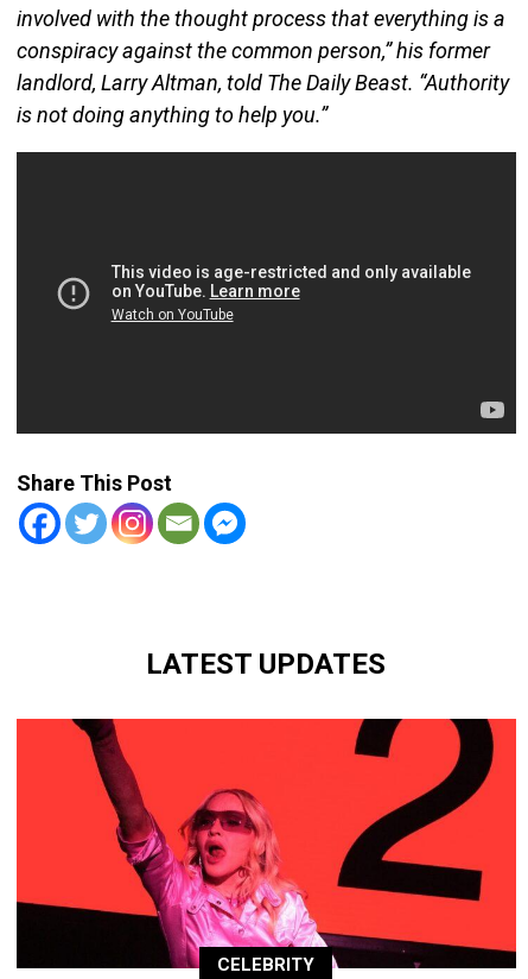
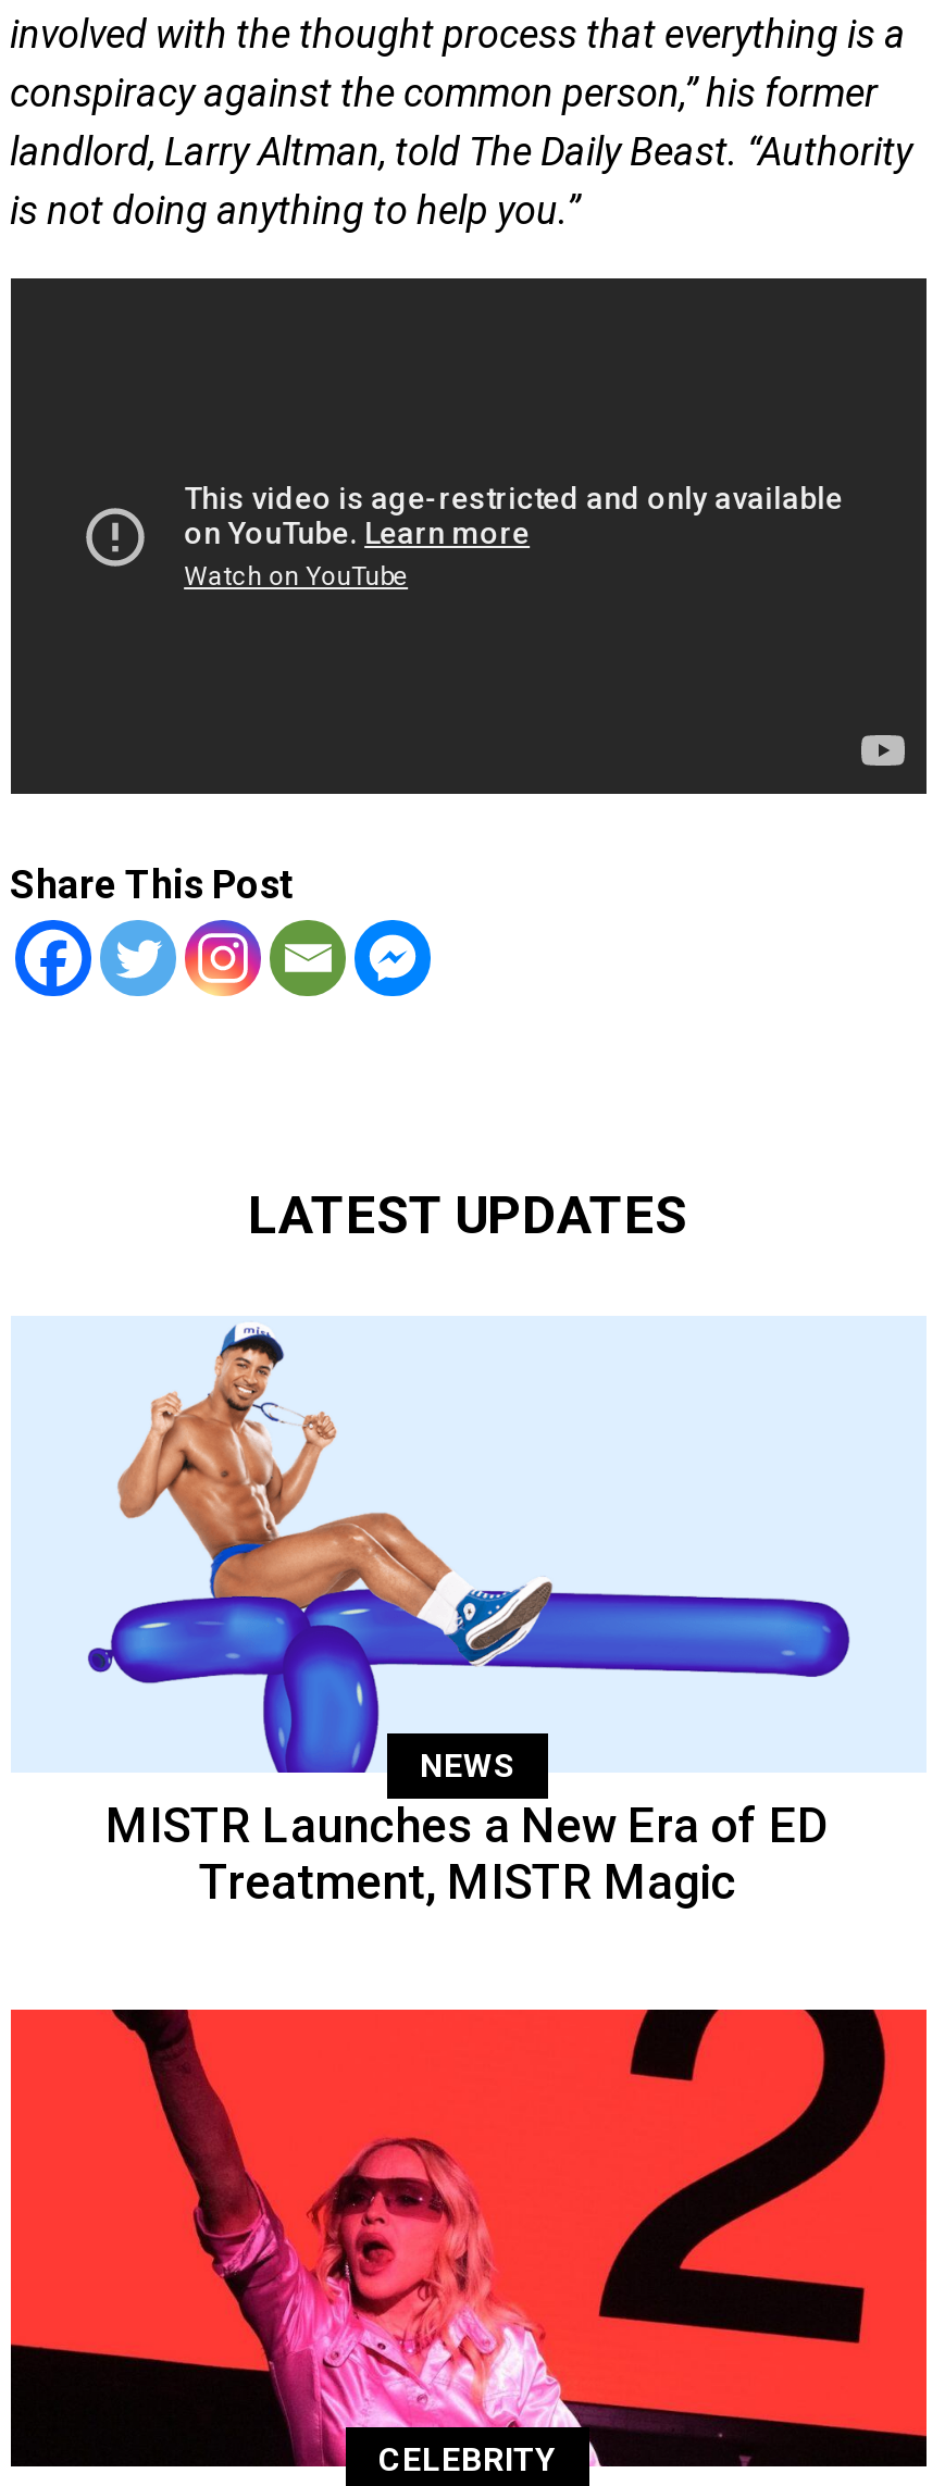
+ [image]
+ NEWS
+ MISTR Launches a New Era of ED
+ Treatment, MISTR Magic
